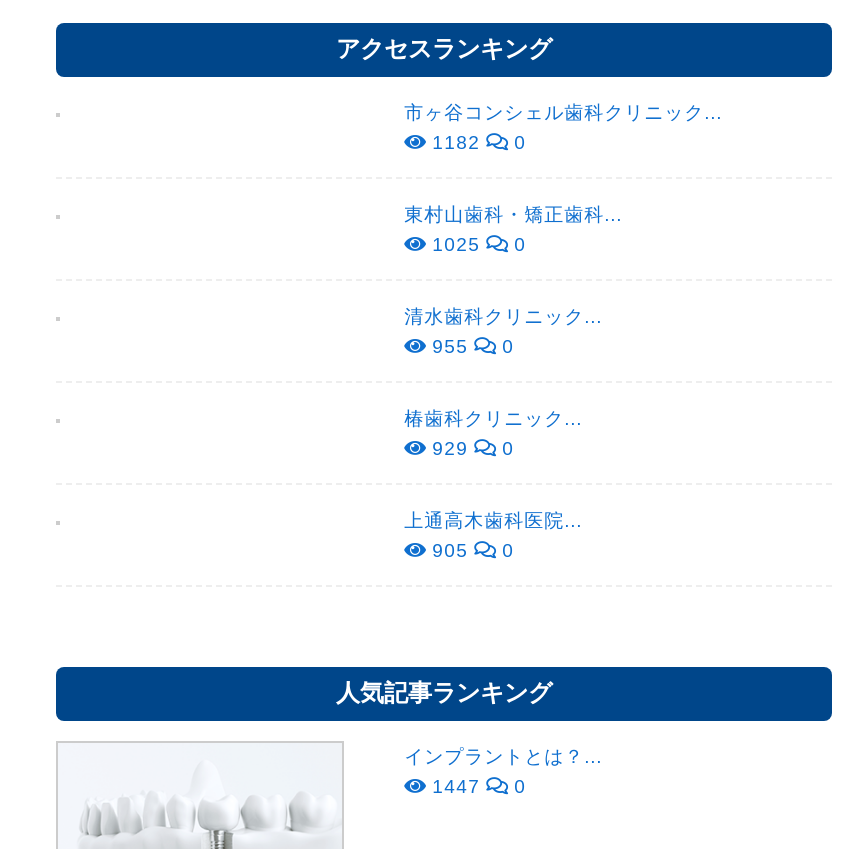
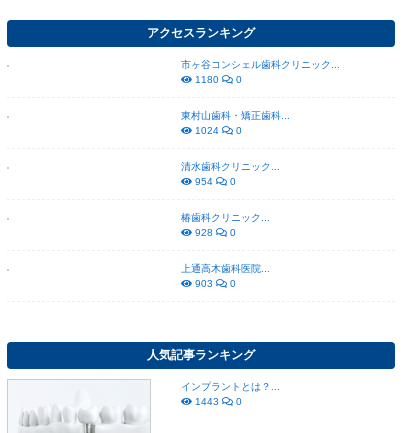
- 1182 0
+ 1180 0

- 1025 0
+ 1024 0

- 955 0
+ 954 0

- 929 0
+ 928 0

- 905 0
+ 903 0

- 1447 0
+ 1443 0
